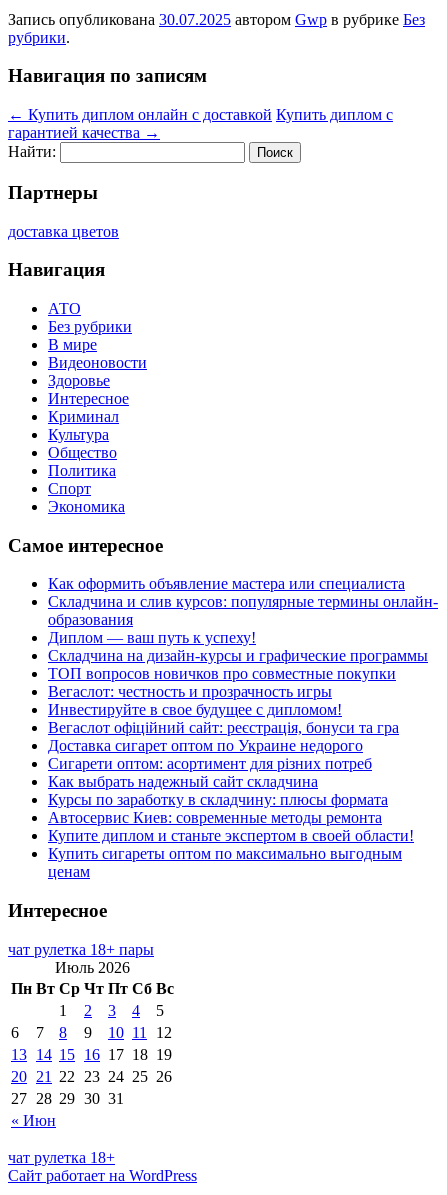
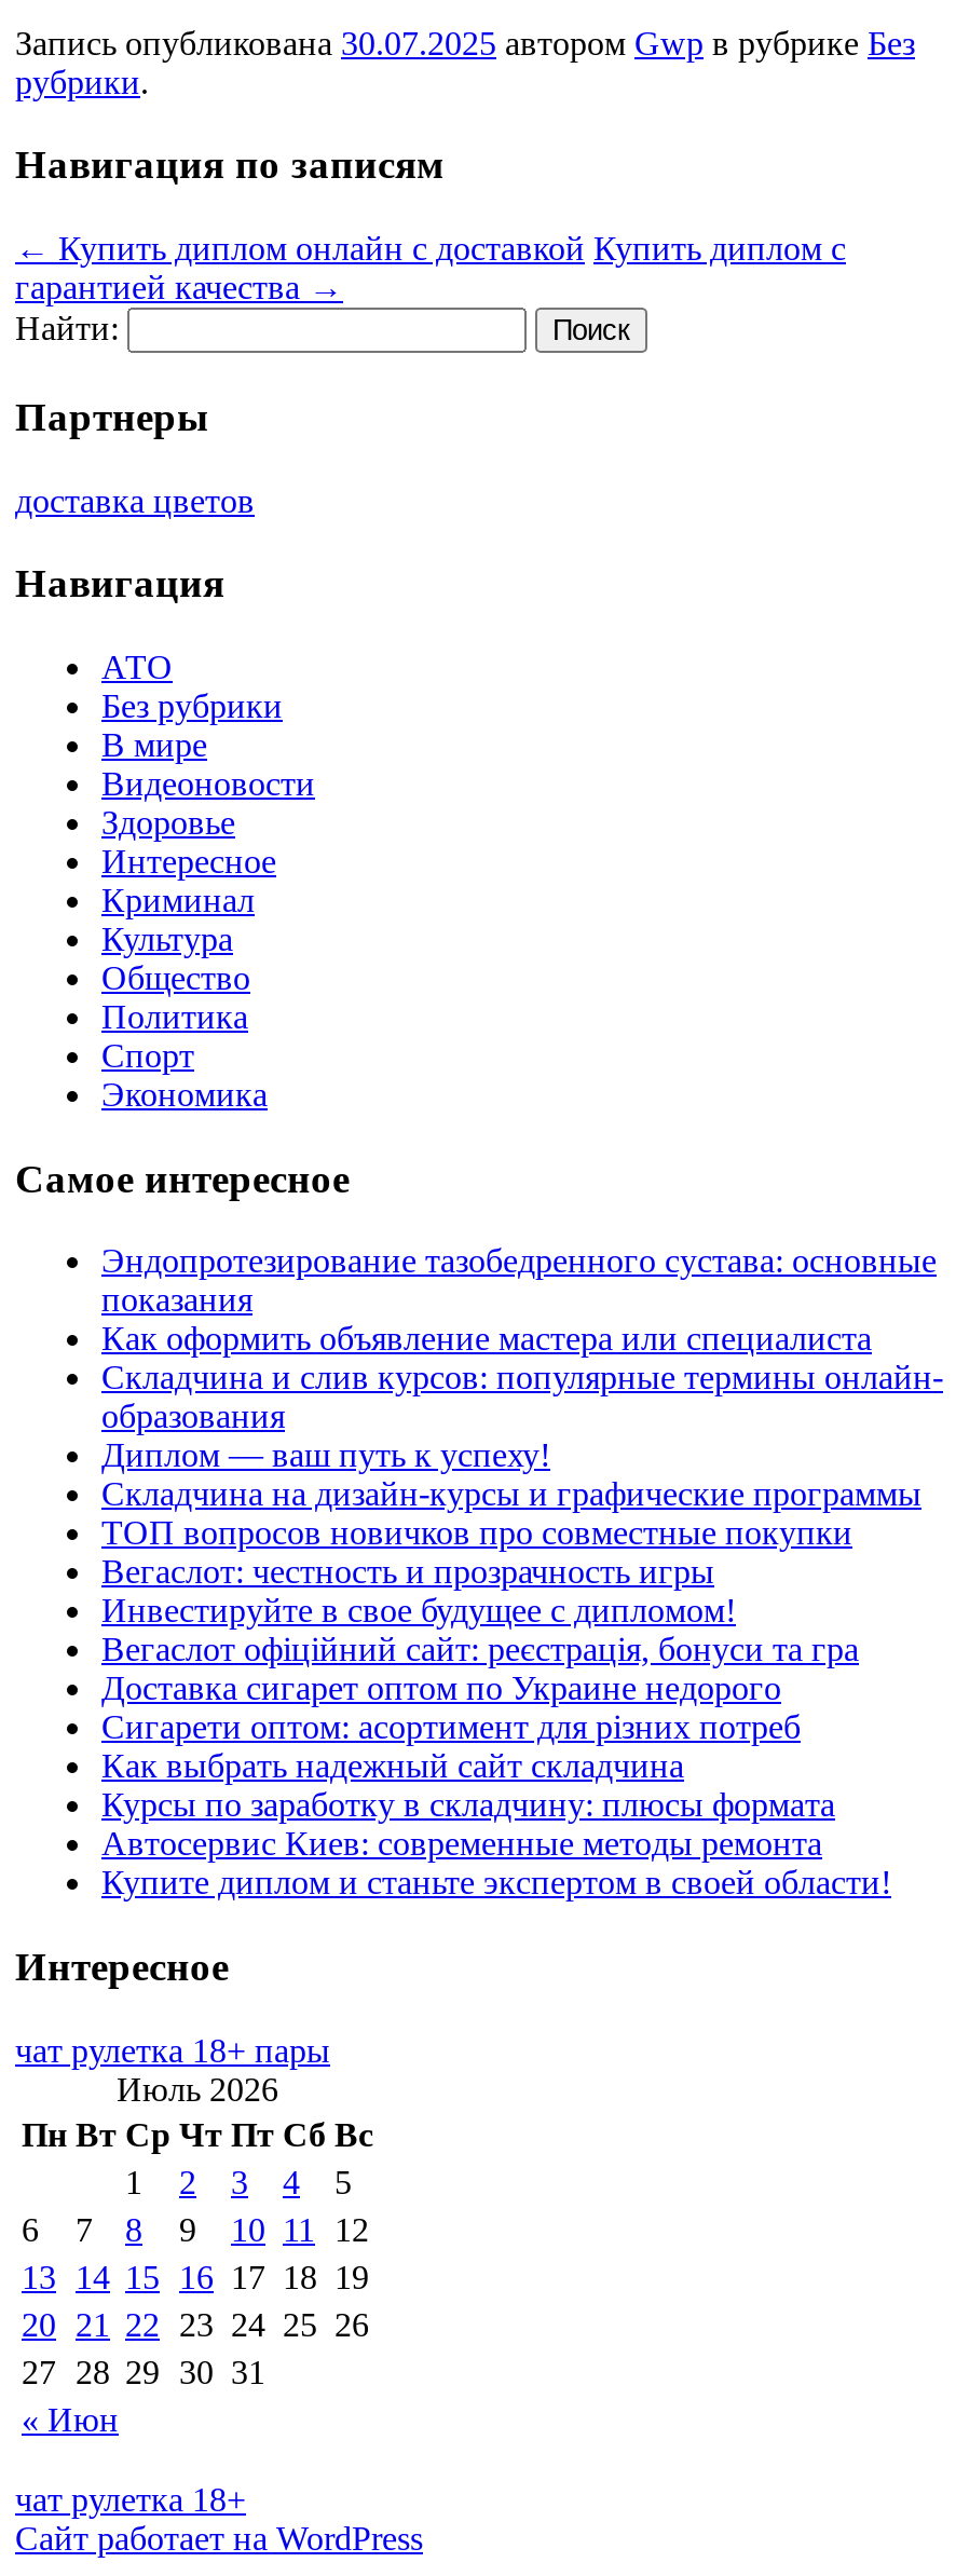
+ Эндопротезирование тазобедренного сустава: основные
+ показания

moved down: Как оформить объявление мастера или специалиста | Складчина и слив курсов: популярные термины онлайн- | образования | ... | Автосервис Киев: современные методы ремонта | Купите диплом и станьте экспертом в своей области!

- Купить сигареты оптом по максимально выгодным
- ценам
